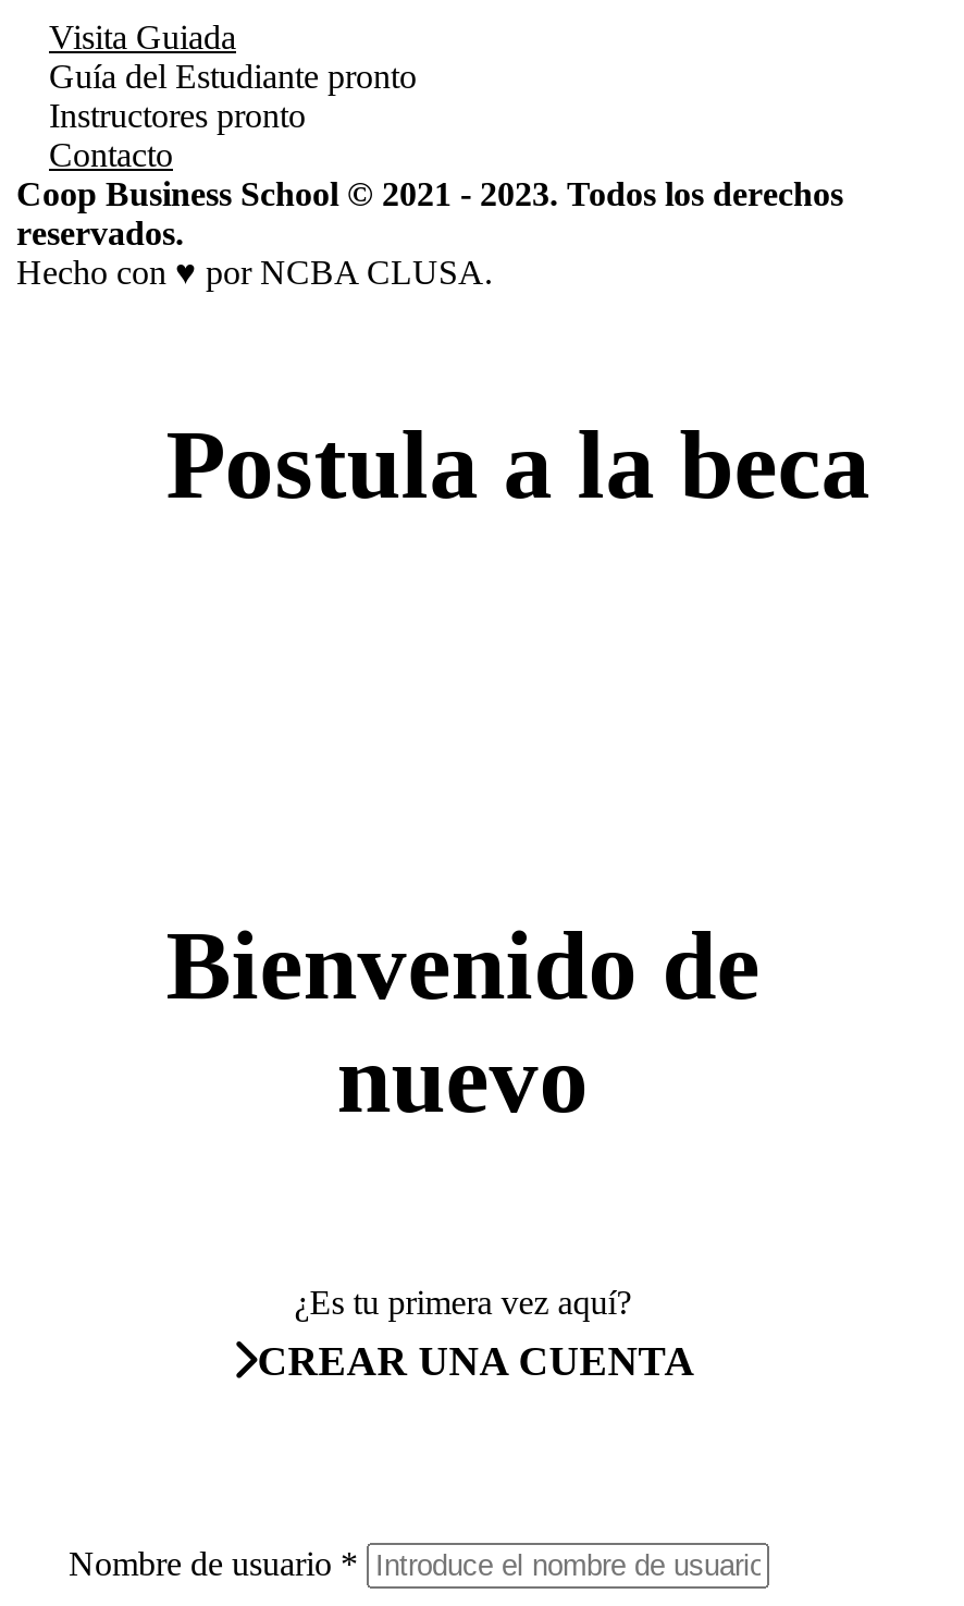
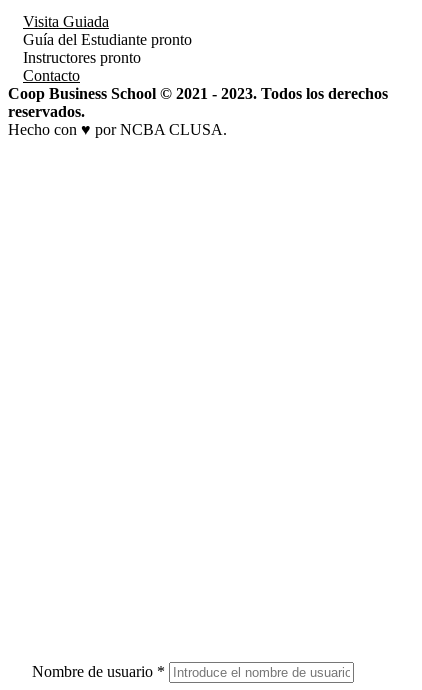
- Postula a la beca

- Bienvenido de
- nuevo
- ¿Es tu primera vez aquí?
- CREAR UNA CUENTA
